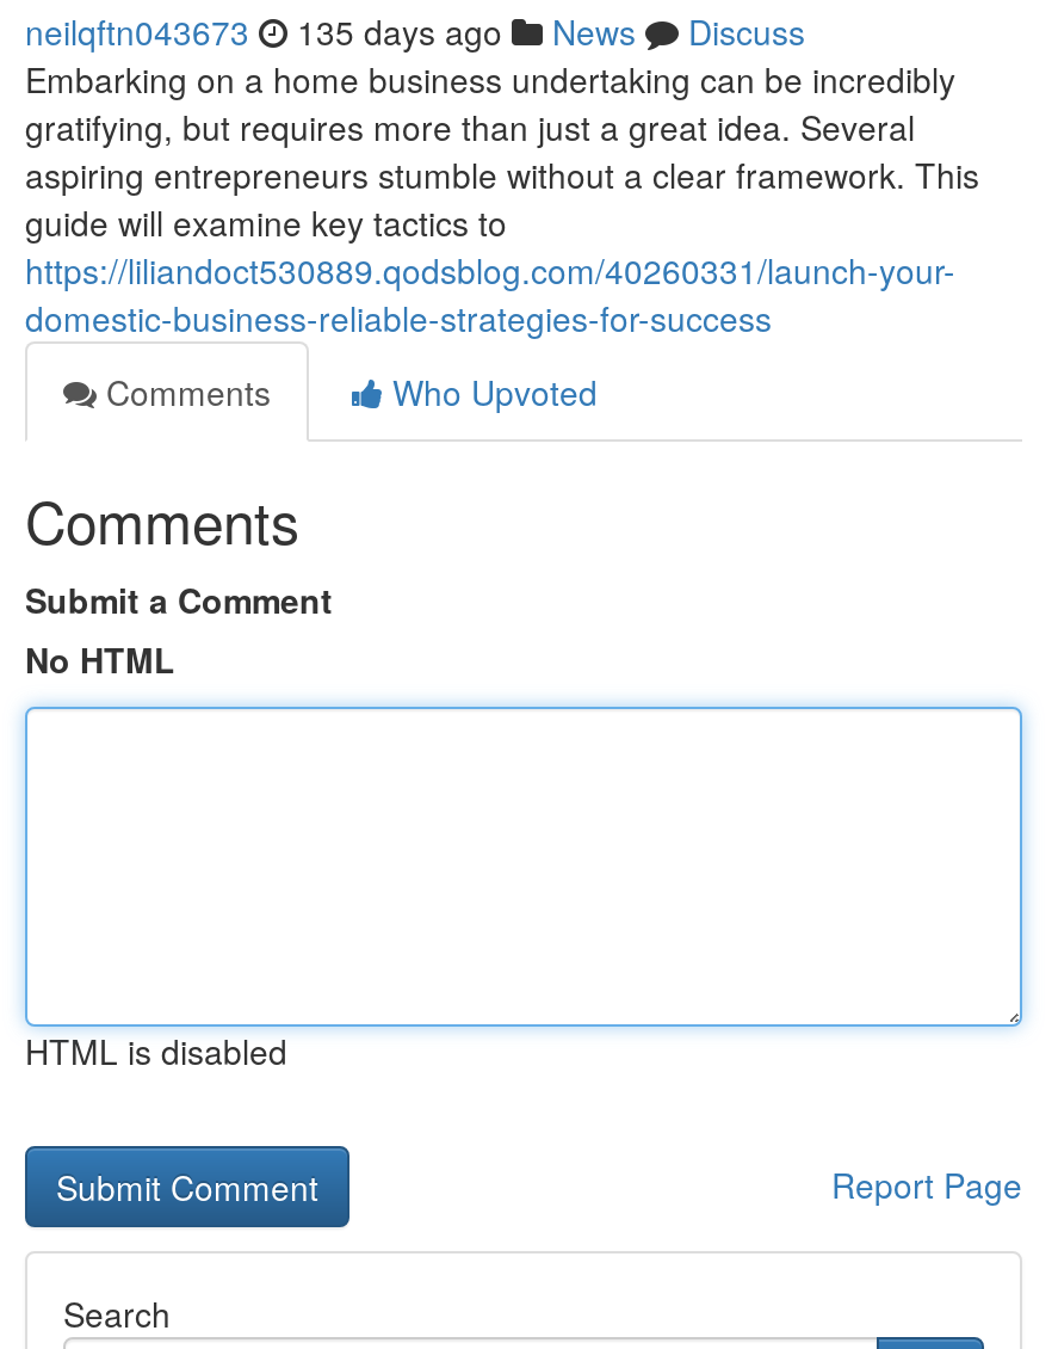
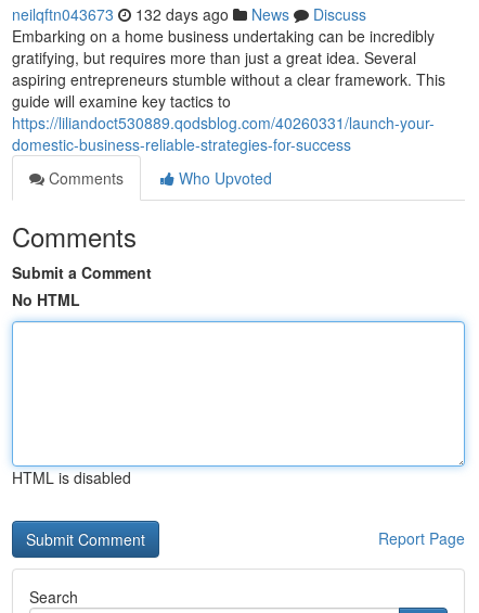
- neilqftn043673 135 days ago News Discuss
+ neilqftn043673 132 days ago News Discuss
